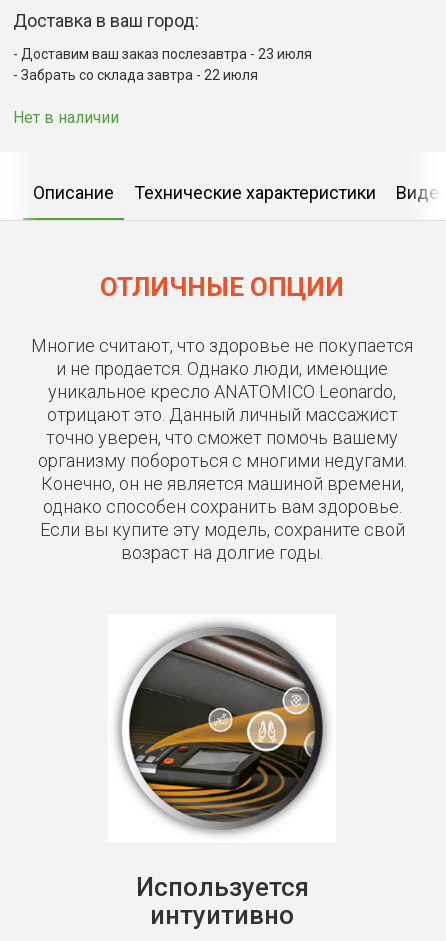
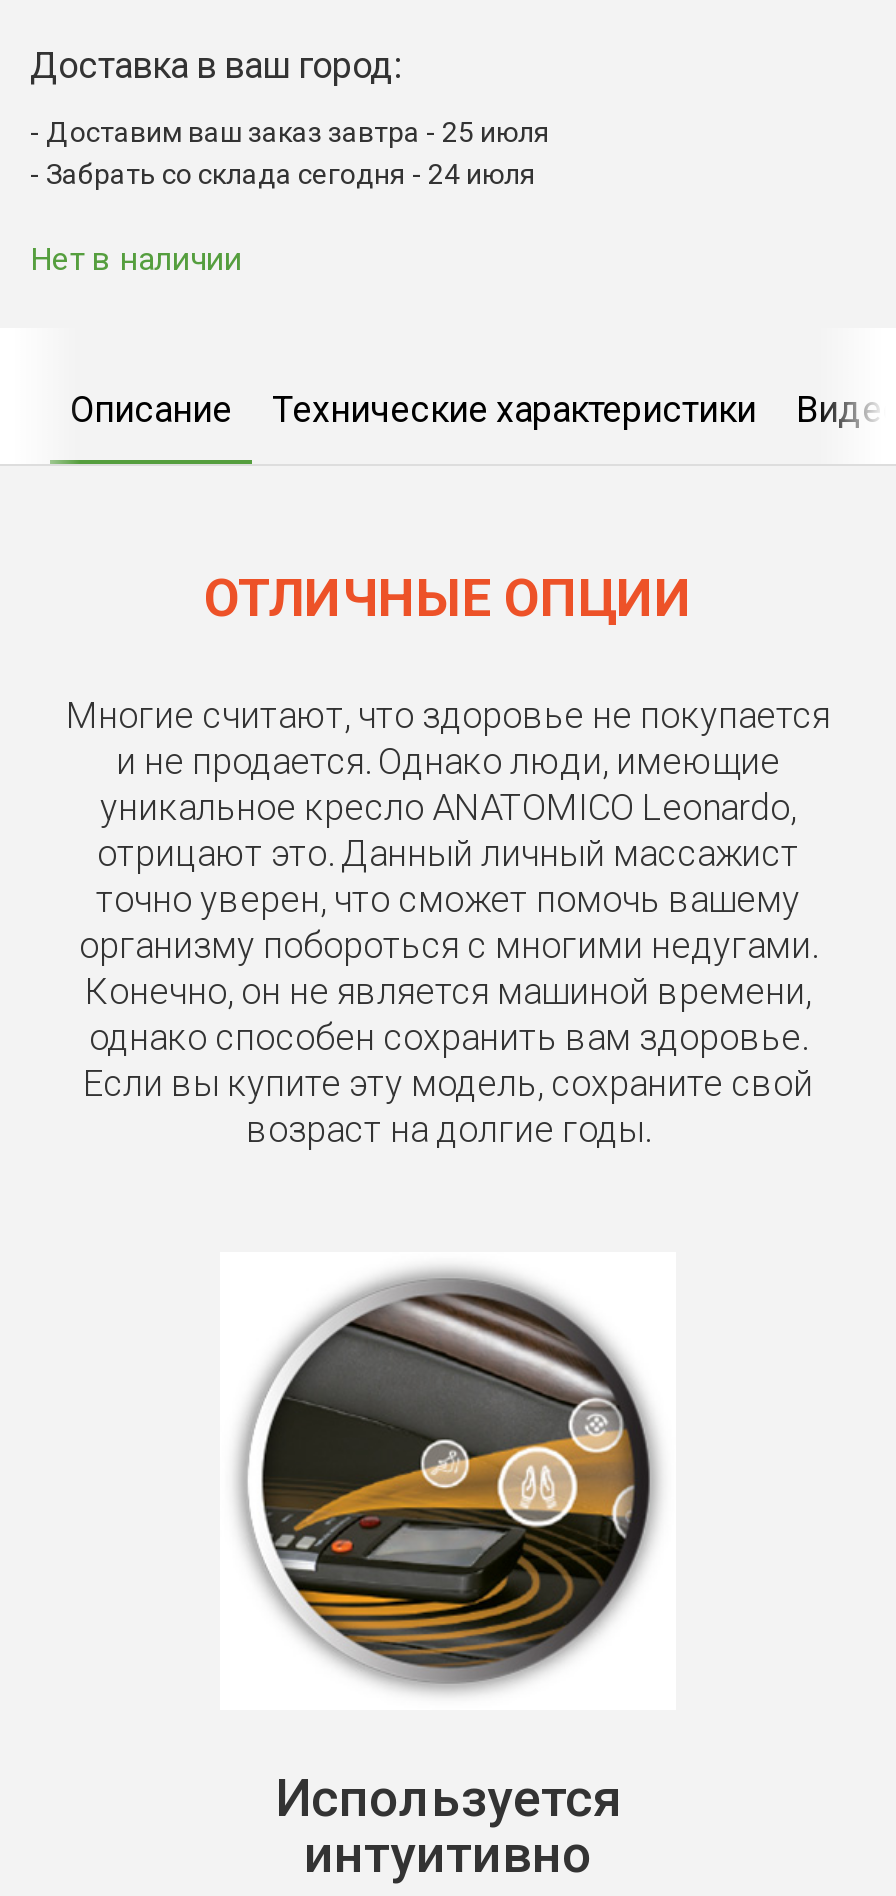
- Доставим ваш заказ послезавтра - 23 июля
+ Доставим ваш заказ завтра - 25 июля

- Забрать со склада завтра - 22 июля
+ Забрать со склада сегодня - 24 июля
